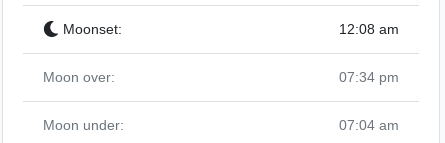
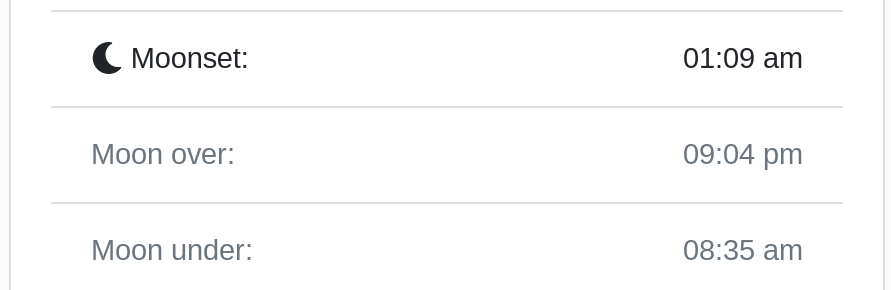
- 12:08 am
+ 01:09 am

- 07:34 pm
+ 09:04 pm

- 07:04 am
+ 08:35 am
